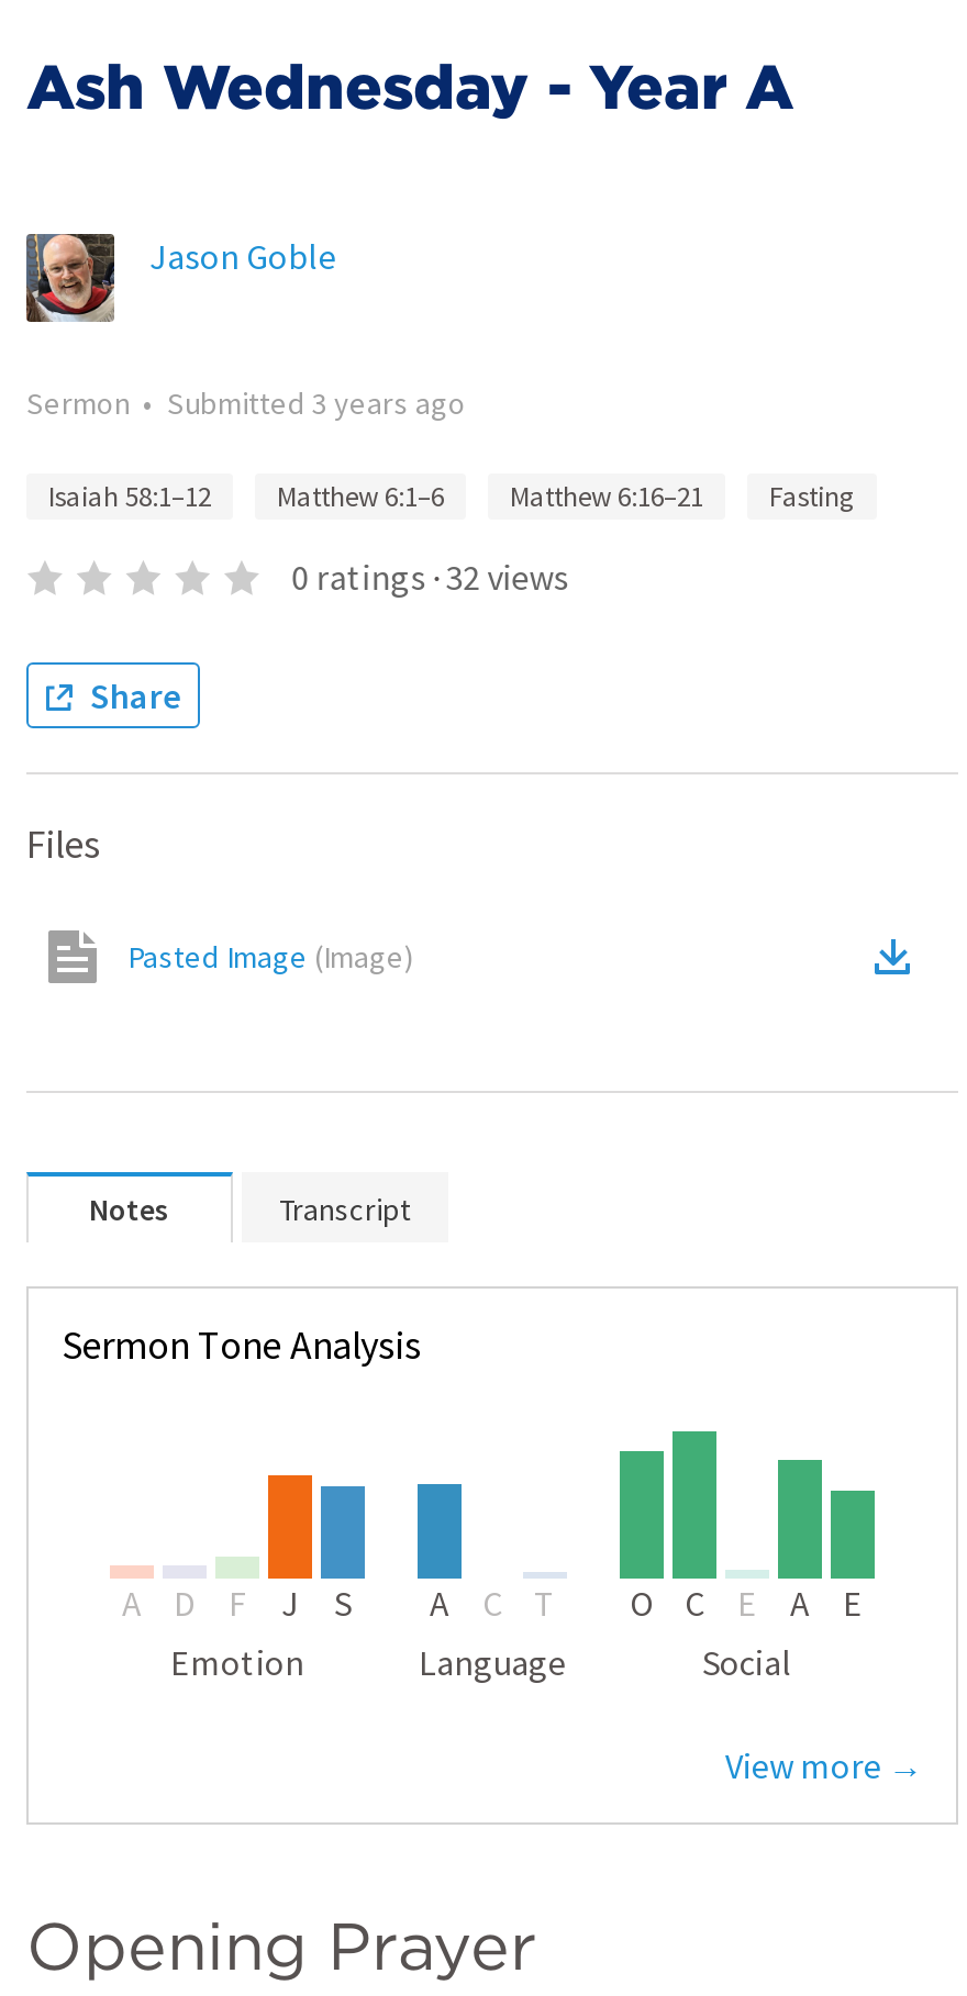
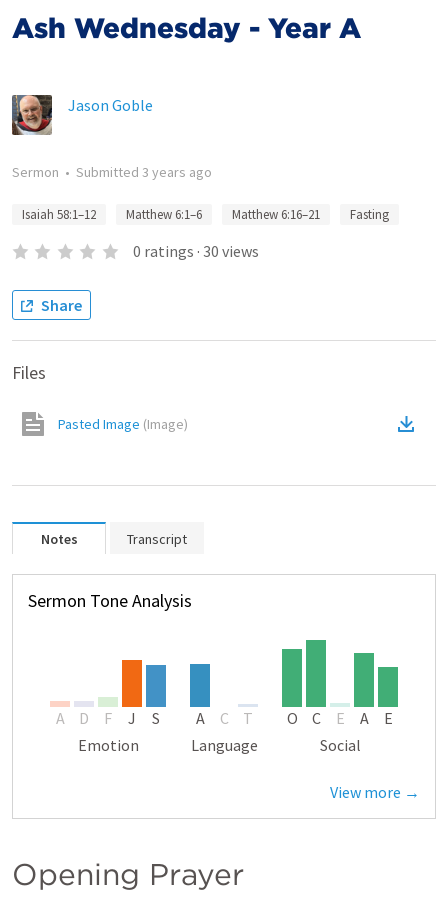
- 0 ratings · 32 views
+ 0 ratings · 30 views
